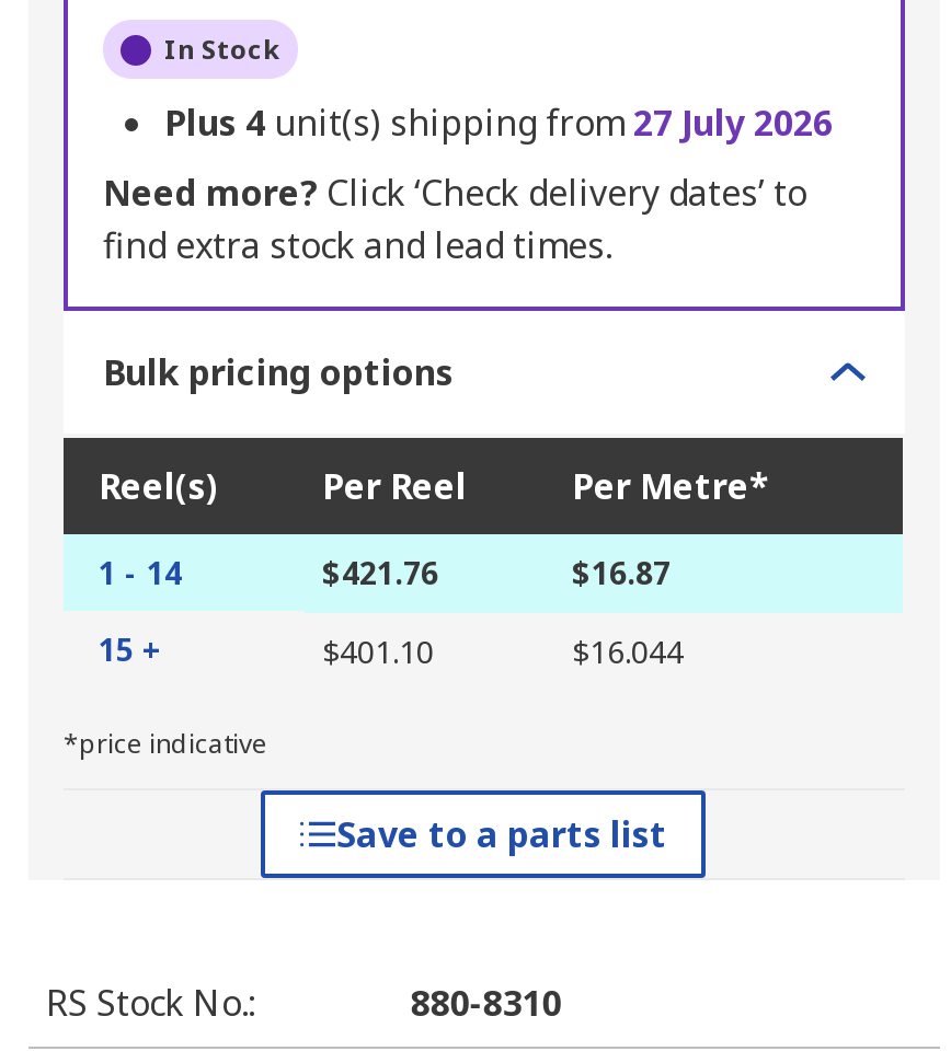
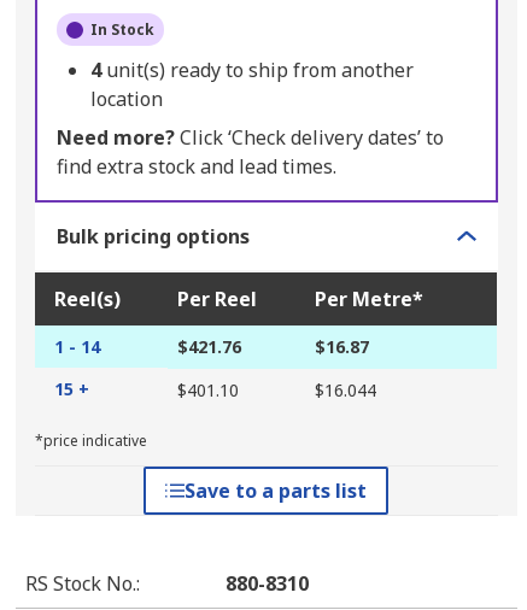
- Plus 4 unit(s) shipping from 27 July 2026
+ 4 unit(s) ready to ship from another
+ location
